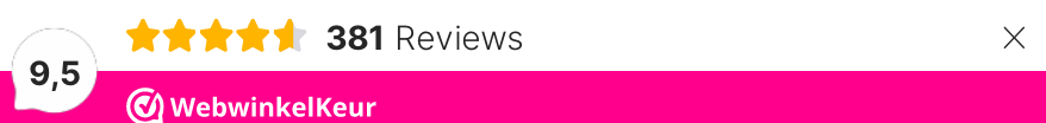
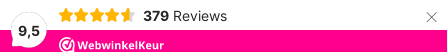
- 381 Reviews
+ 379 Reviews
